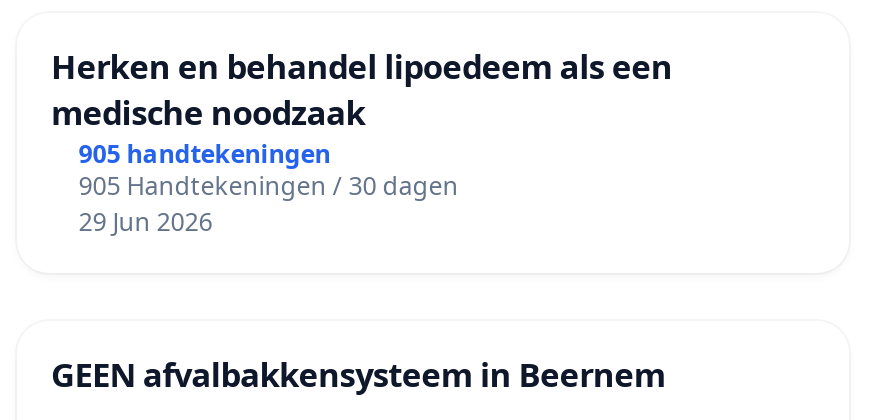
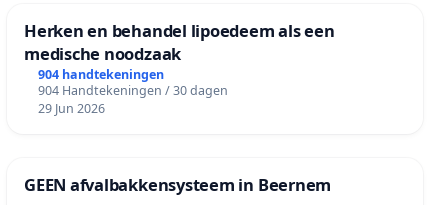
- 905 handtekeningen
+ 904 handtekeningen

- 905 Handtekeningen / 30 dagen
+ 904 Handtekeningen / 30 dagen
